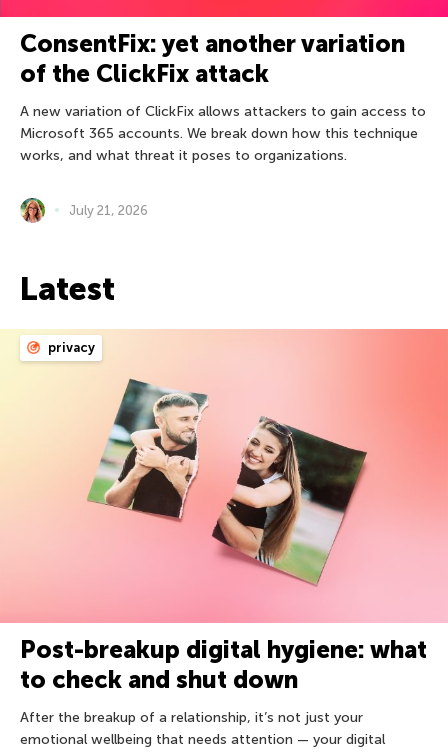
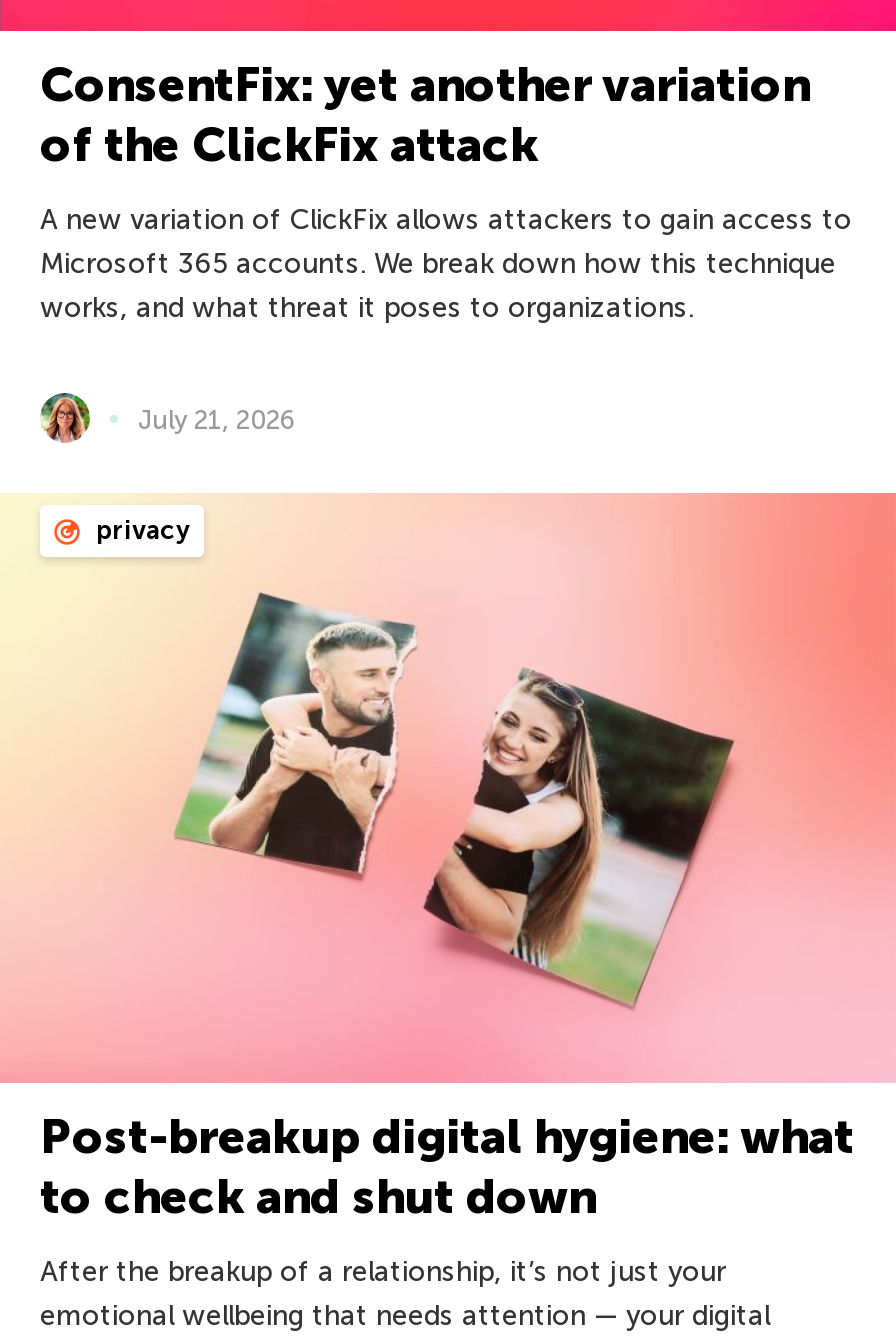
- Latest
